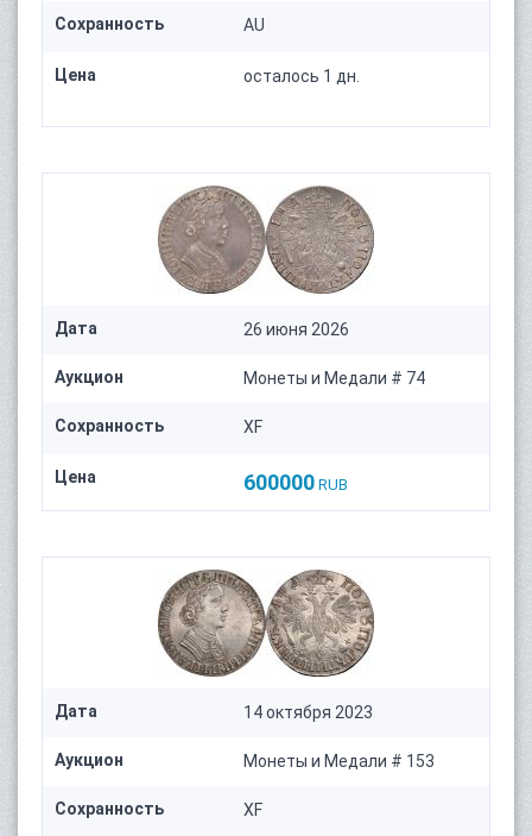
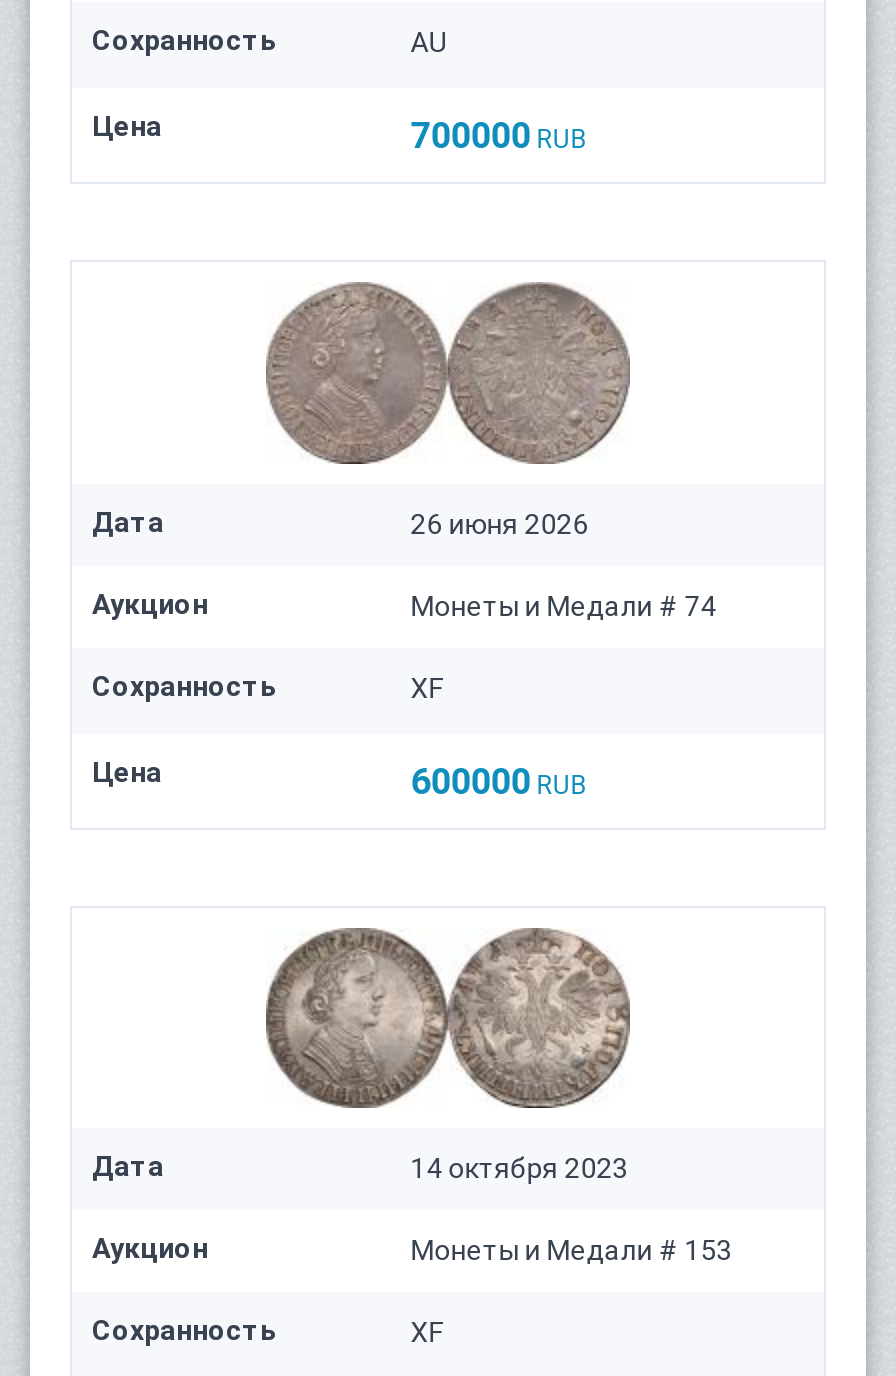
- осталось 1 дн.
+ 700000 RUB
